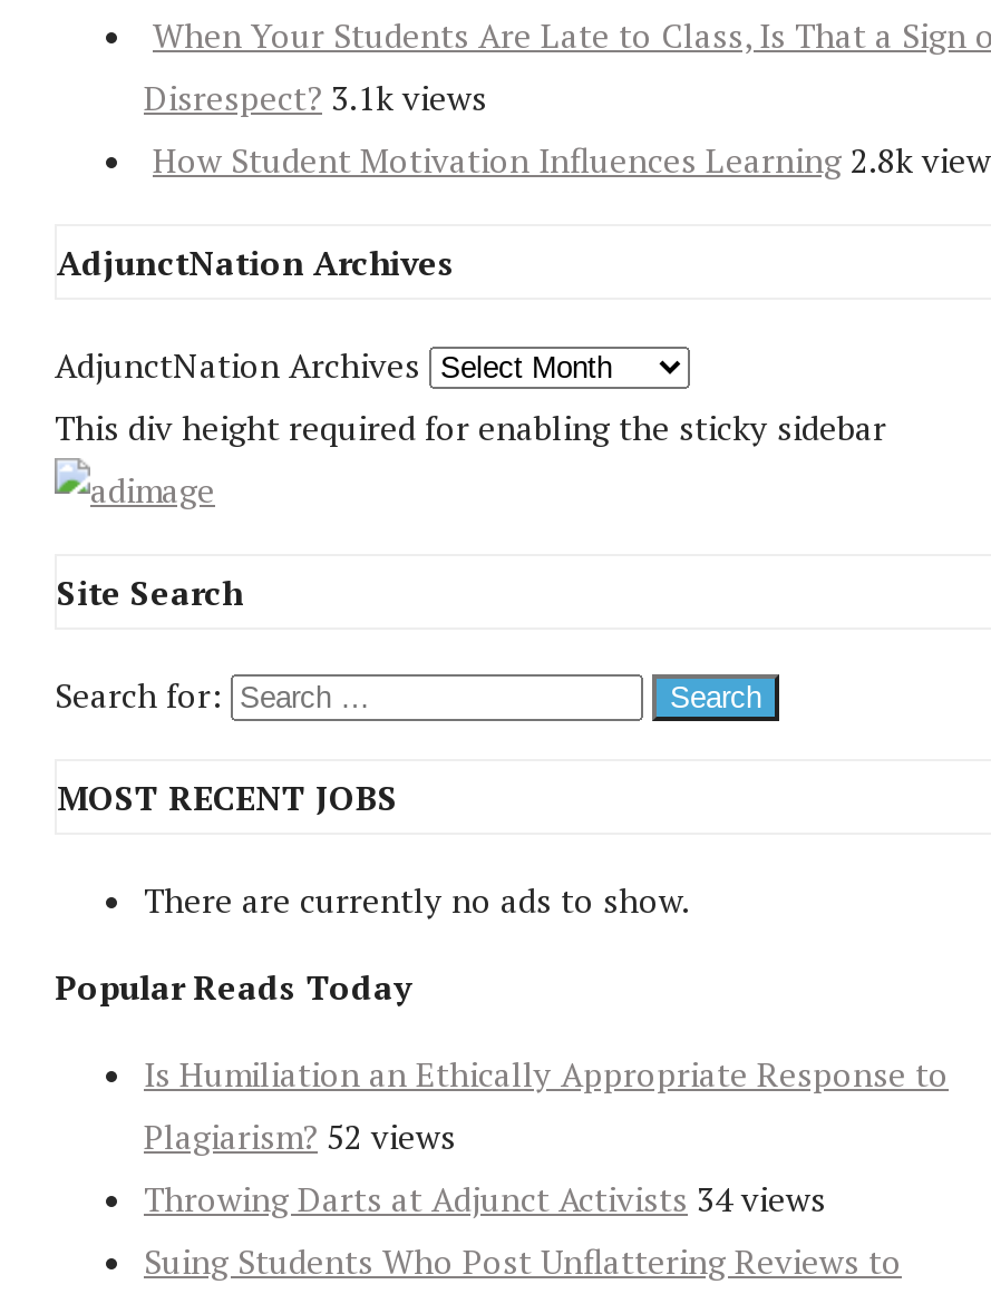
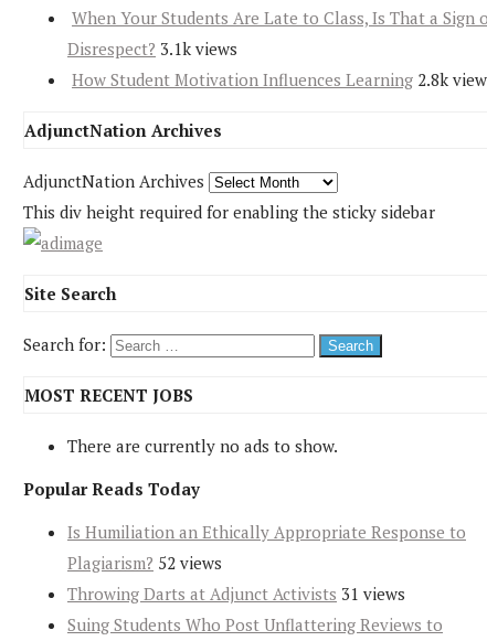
- Throwing Darts at Adjunct Activists 34 views
+ Throwing Darts at Adjunct Activists 31 views
